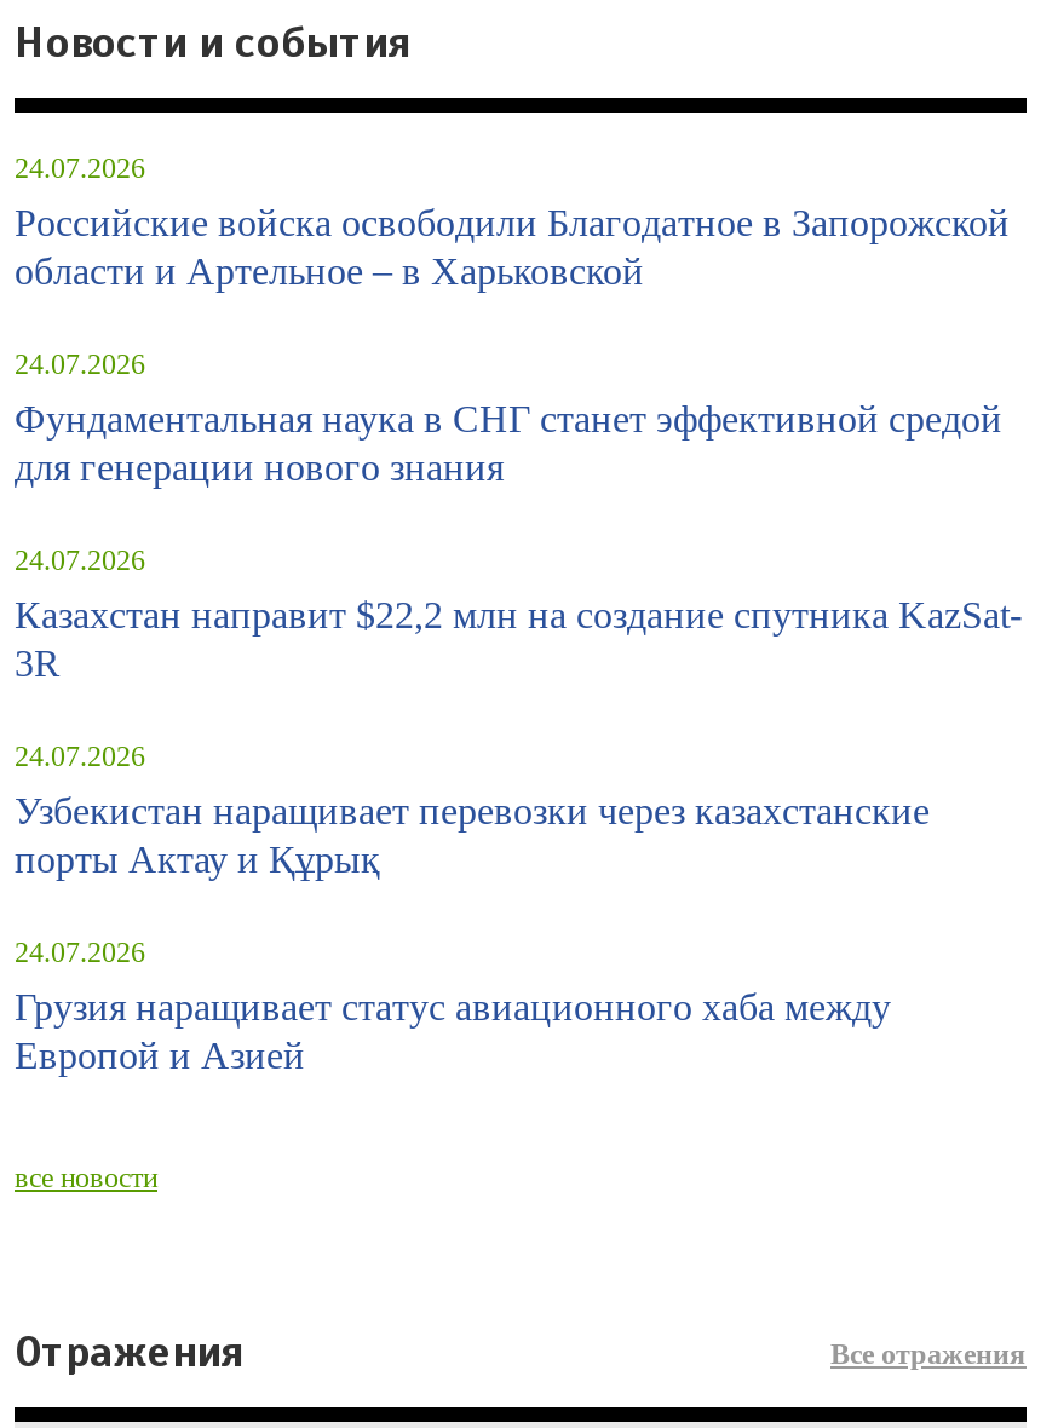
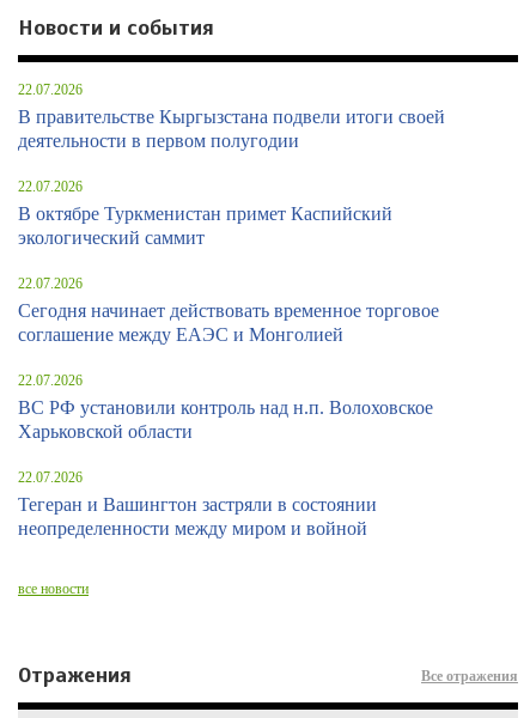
- 24.07.2026
- Российские войска освободили Благодатное в Запорожской
- области и Артельное – в Харьковской
+ 22.07.2026
+ В правительстве Кыргызстана подвели итоги своей
+ деятельности в первом полугодии

- 24.07.2026
- Фундаментальная наука в СНГ станет эффективной средой
- для генерации нового знания
+ 22.07.2026
+ В октябре Туркменистан примет Каспийский
+ экологический саммит

- 24.07.2026
- Казахстан направит $22,2 млн на создание спутника KazSat-
- 3R
+ 22.07.2026
+ Сегодня начинает действовать временное торговое
+ соглашение между ЕАЭС и Монголией

- 24.07.2026
- Узбекистан наращивает перевозки через казахстанские
- порты Актау и Құрық
+ 22.07.2026
+ ВС РФ установили контроль над н.п. Волоховское
+ Харьковской области

- 24.07.2026
- Грузия наращивает статус авиационного хаба между
- Европой и Азией
+ 22.07.2026
+ Тегеран и Вашингтон застряли в состоянии
+ неопределенности между миром и войной
